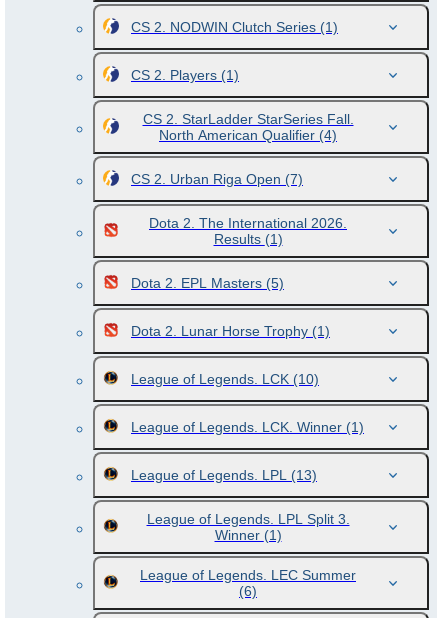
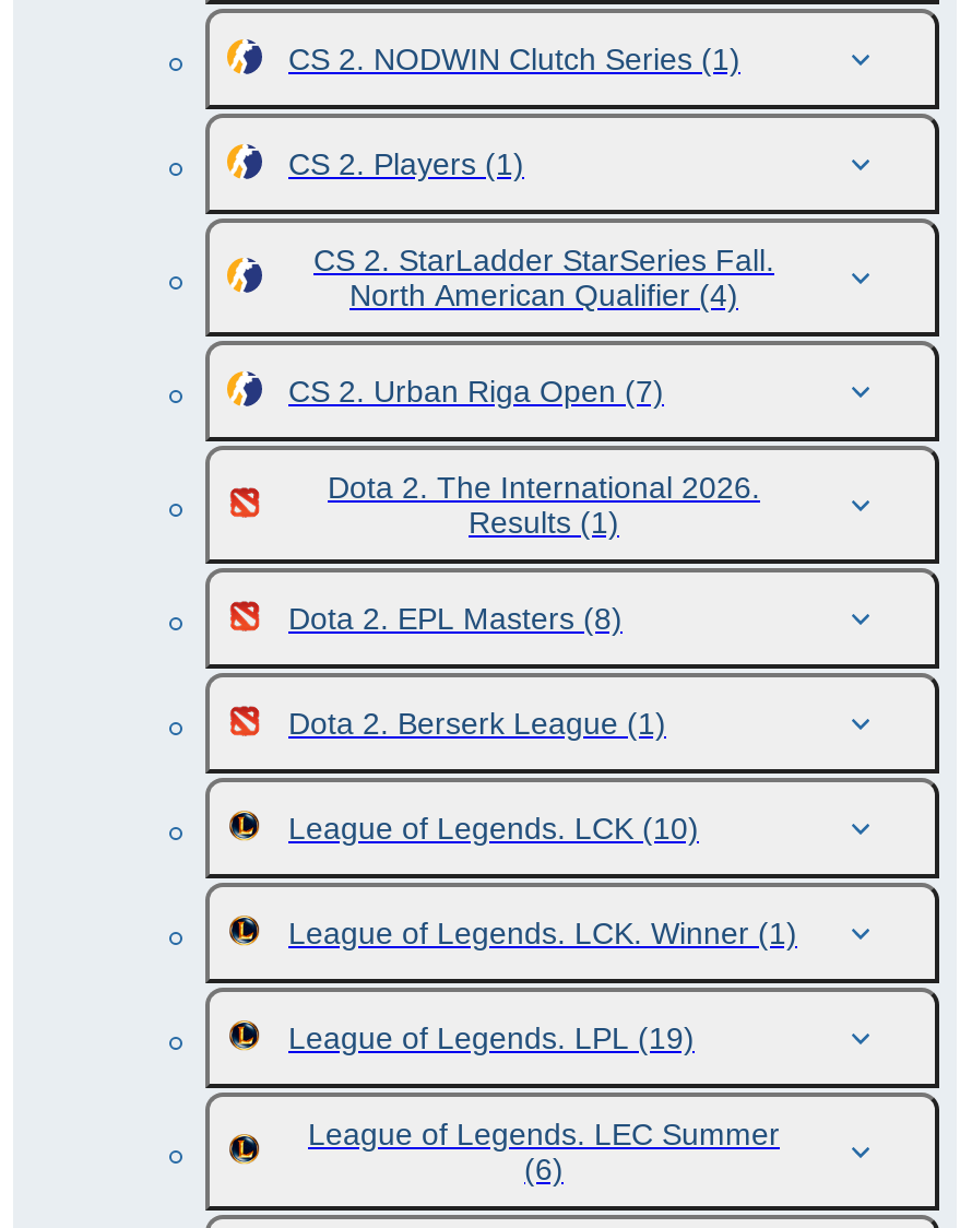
- Dota 2. EPL Masters (5)
+ Dota 2. EPL Masters (8)

- Dota 2. Lunar Horse Trophy (1)
+ Dota 2. Berserk League (1)

- League of Legends. LPL (13)
- League of Legends. LPL Split 3.
- Winner (1)
+ League of Legends. LPL (19)
